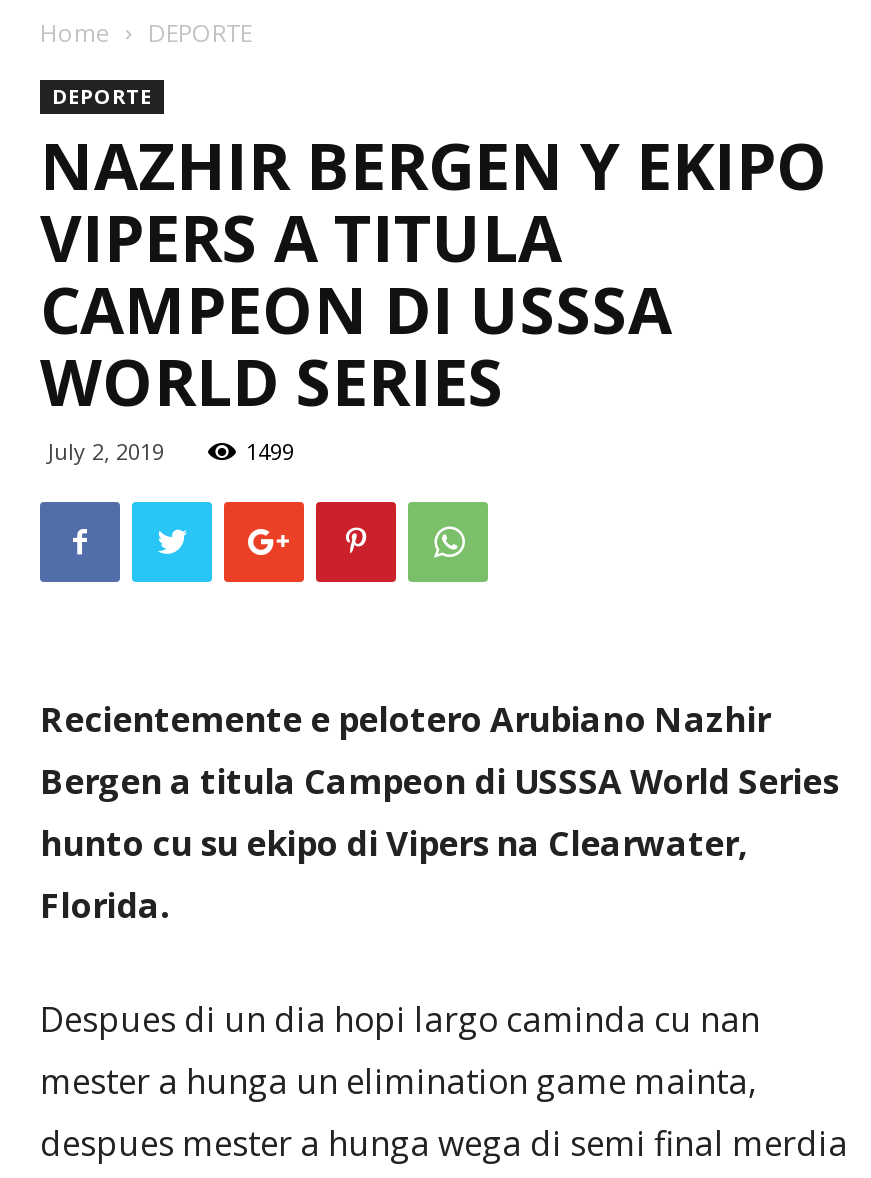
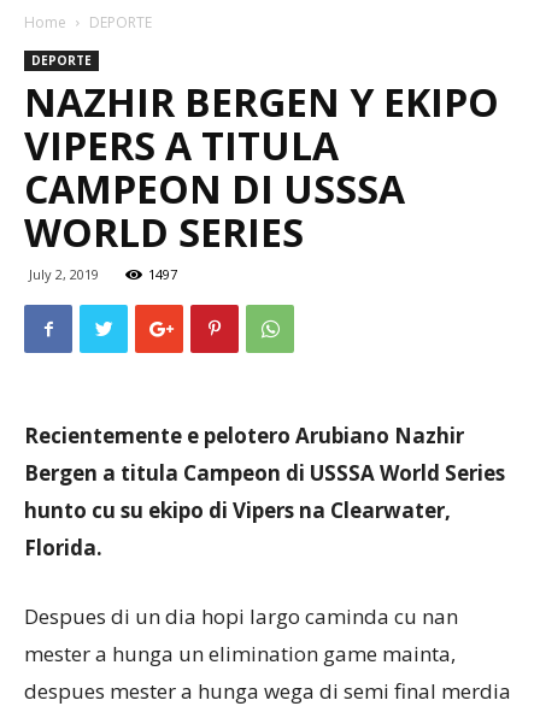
- 1499
+ 1497
